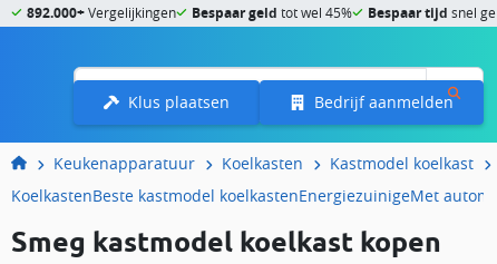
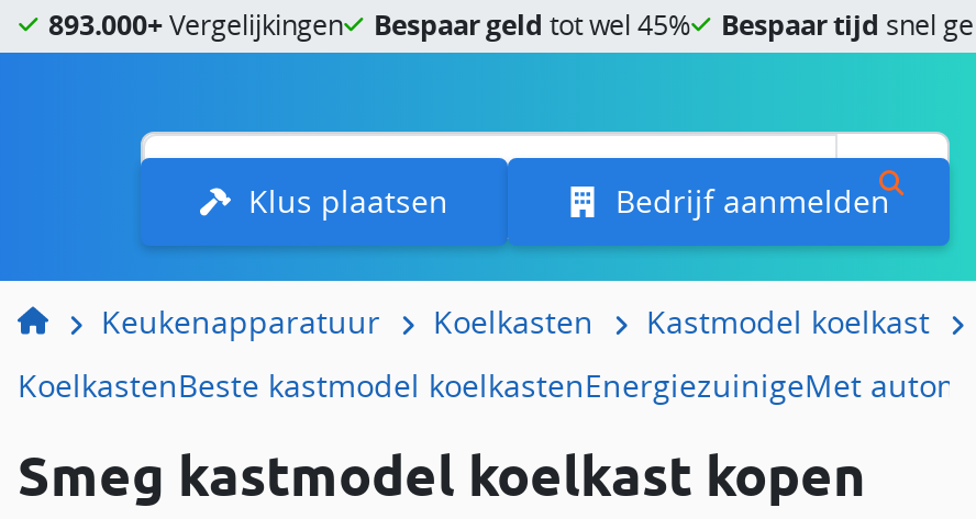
- 892.000+ Vergelijkingen
+ 893.000+ Vergelijkingen
